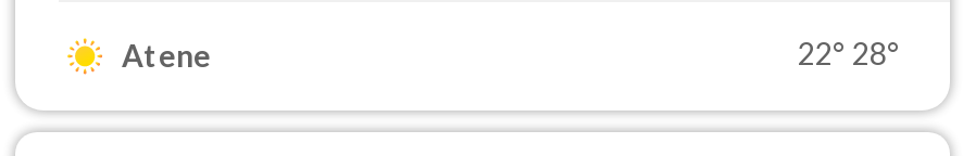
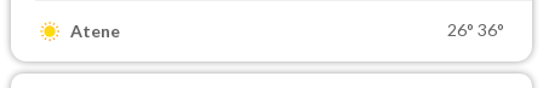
- 22° 28°
+ 26° 36°
